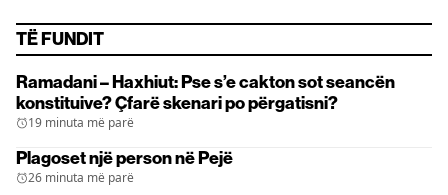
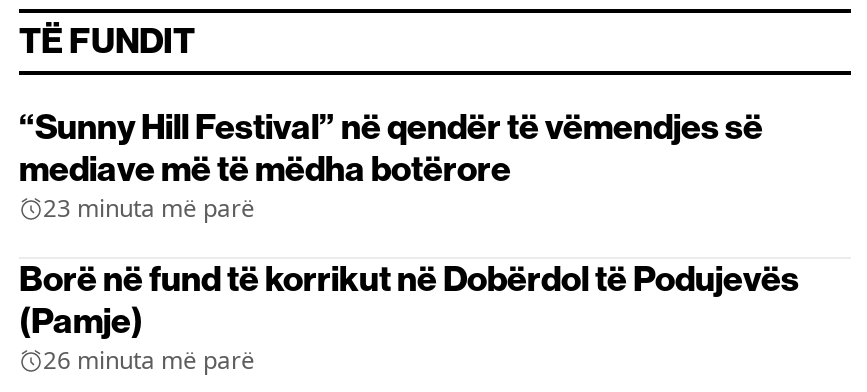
- Ramadani – Haxhiut: Pse s’e cakton sot seancën
- konstituive? Çfarë skenari po përgatisni?
- 19 minuta më parë
+ “Sunny Hill Festival” në qendër të vëmendjes së
+ mediave më të mëdha botërore
+ 23 minuta më parë

- Plagoset një person në Pejë
+ Borë në fund të korrikut në Dobërdol të Podujevës
+ (Pamje)
